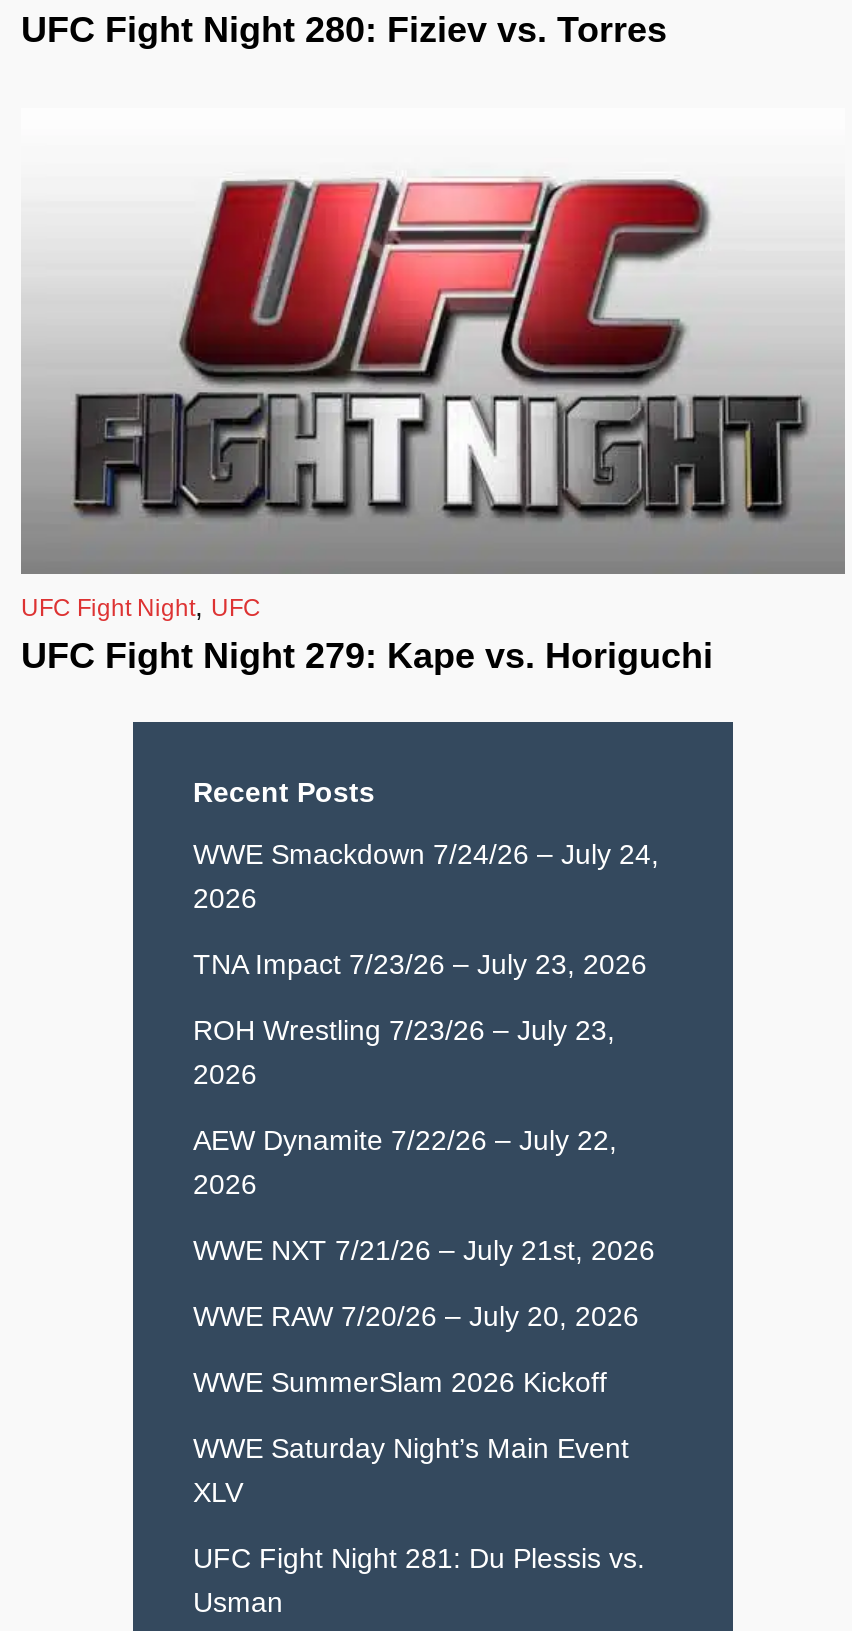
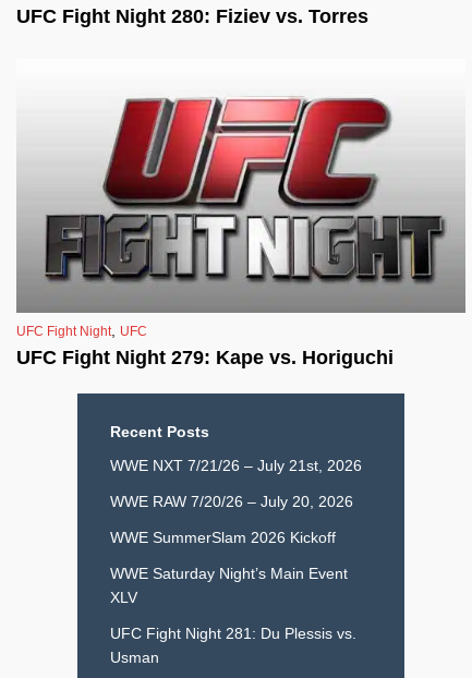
- WWE Smackdown 7/24/26 – July 24,
- 2026
- TNA Impact 7/23/26 – July 23, 2026
- ROH Wrestling 7/23/26 – July 23,
- 2026
- AEW Dynamite 7/22/26 – July 22,
- 2026
